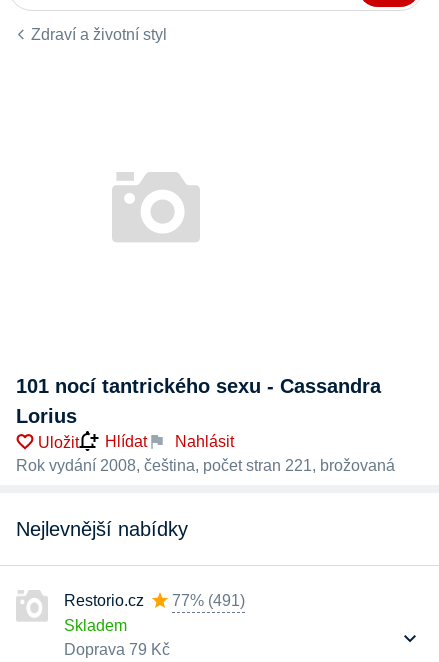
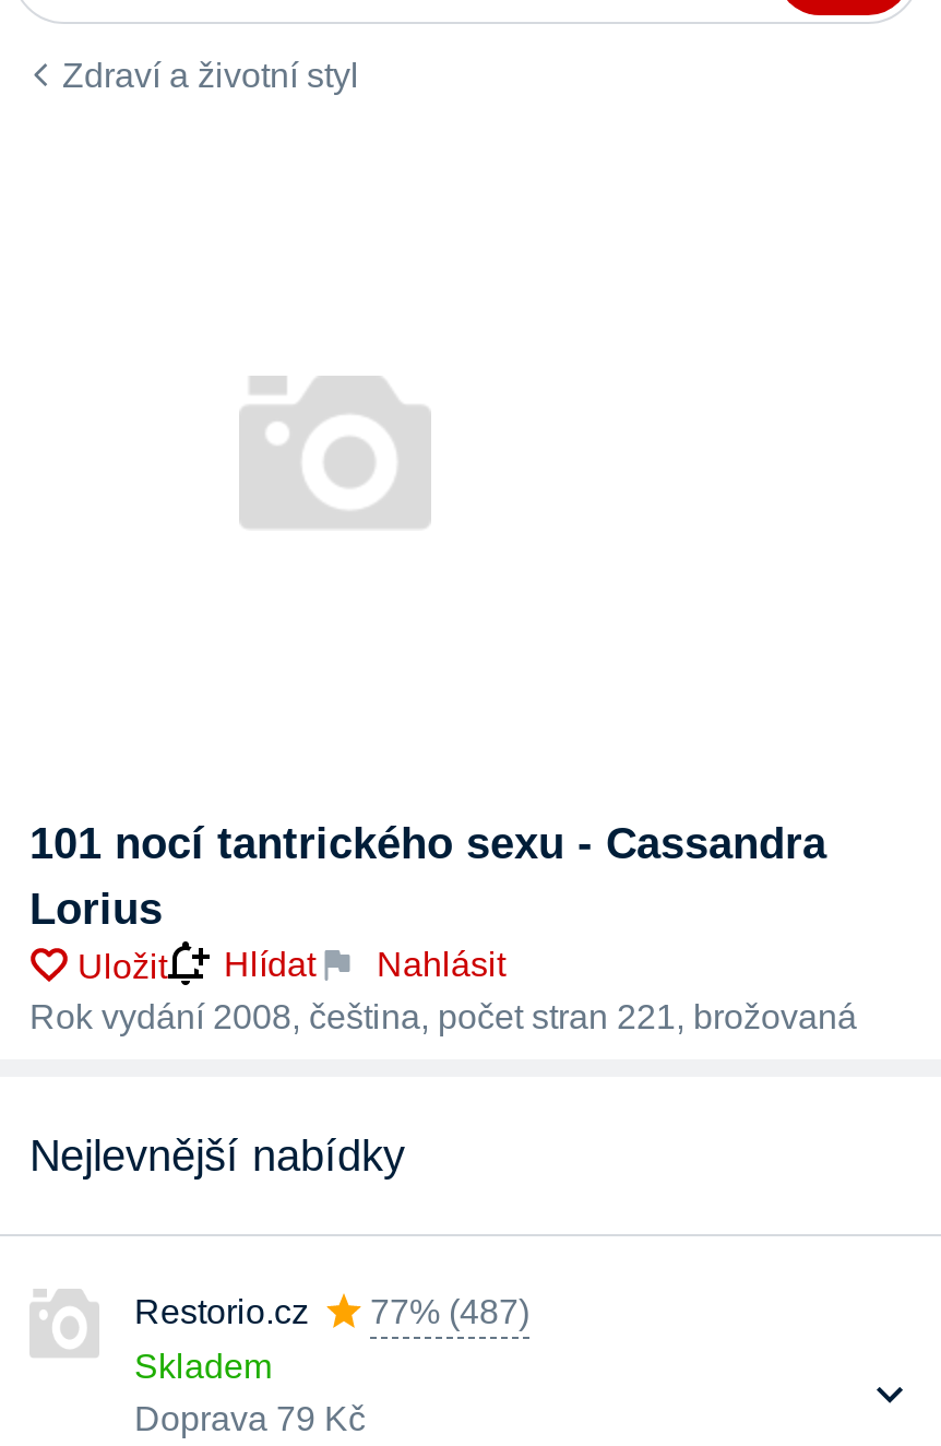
- Restorio.cz 77% (491)
+ Restorio.cz 77% (487)
